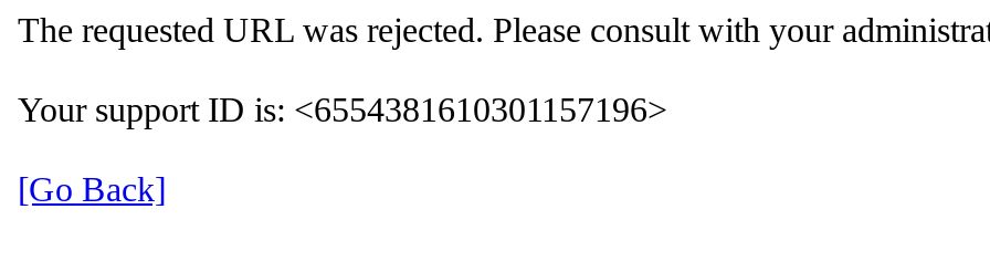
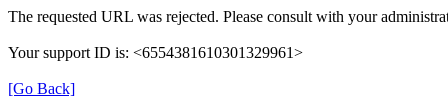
- Your support ID is: <6554381610301157196>
+ Your support ID is: <6554381610301329961>
